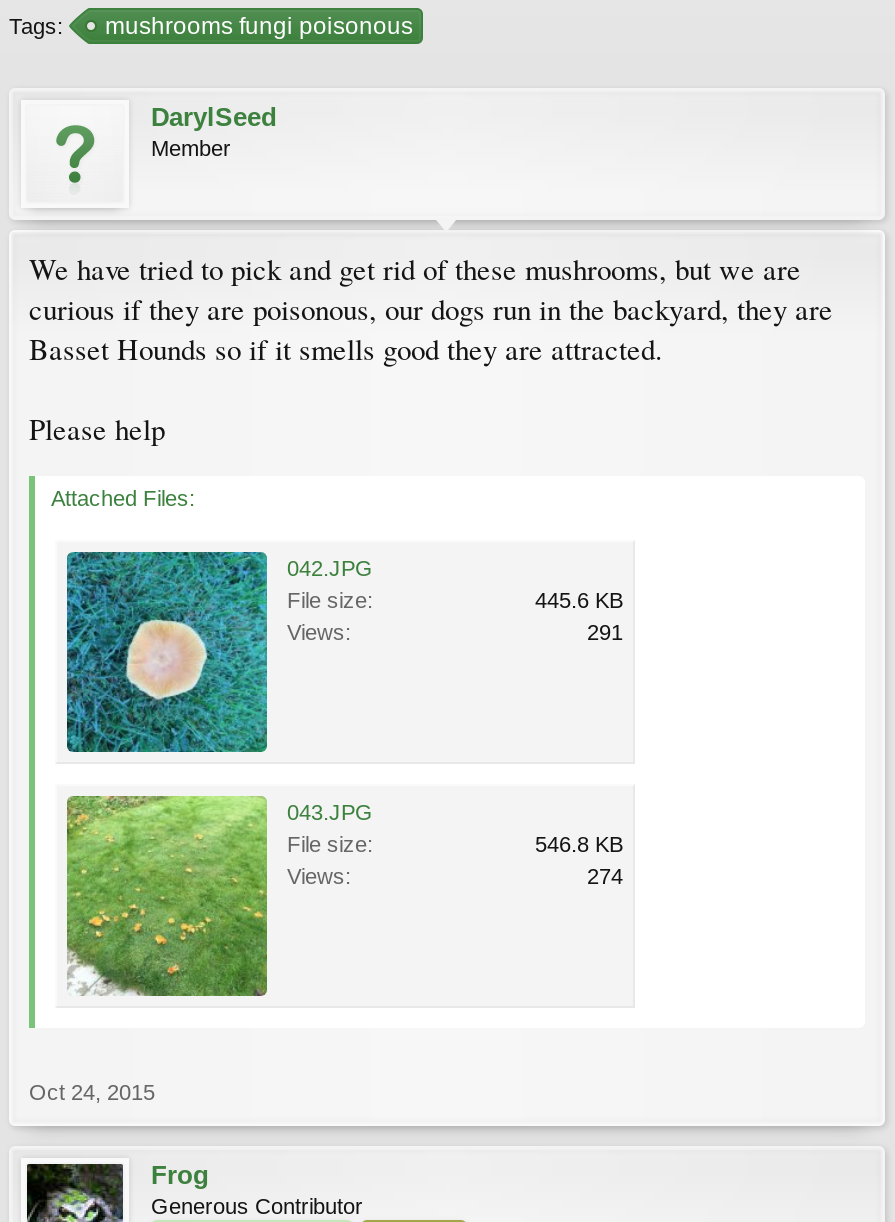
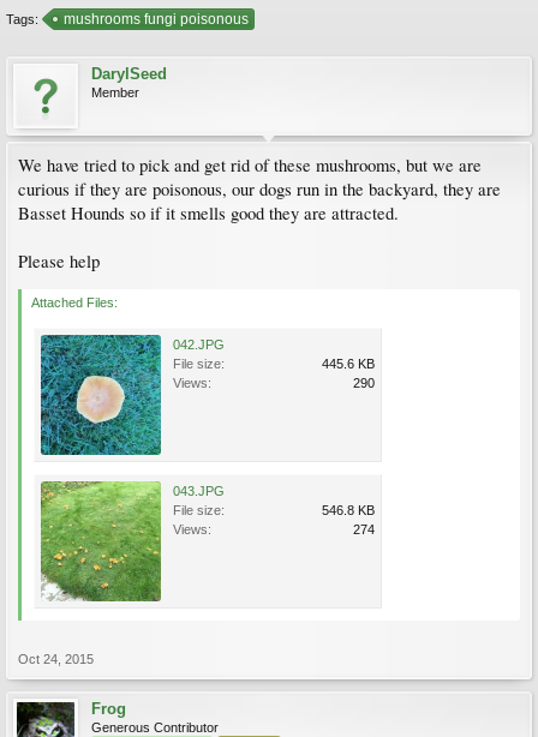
- 291
+ 290
